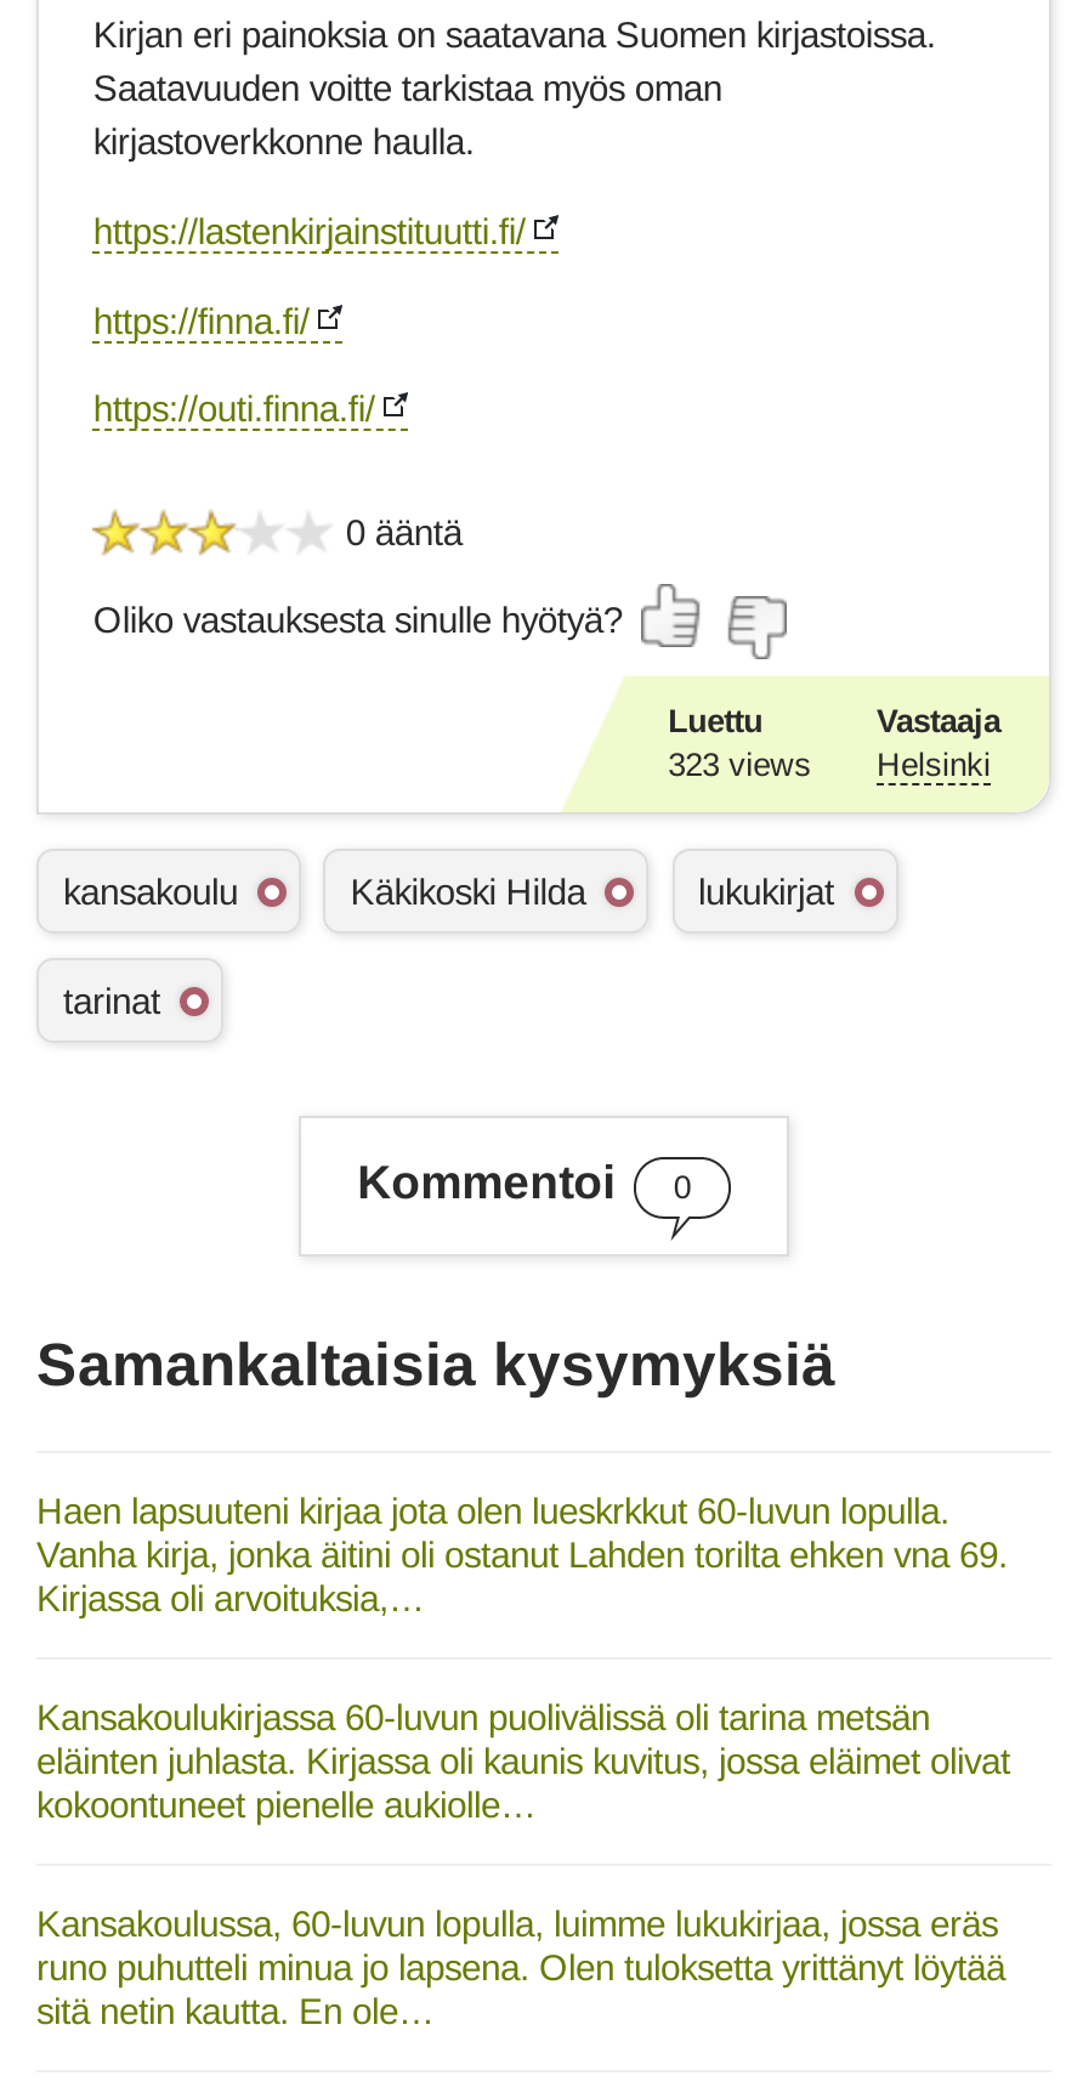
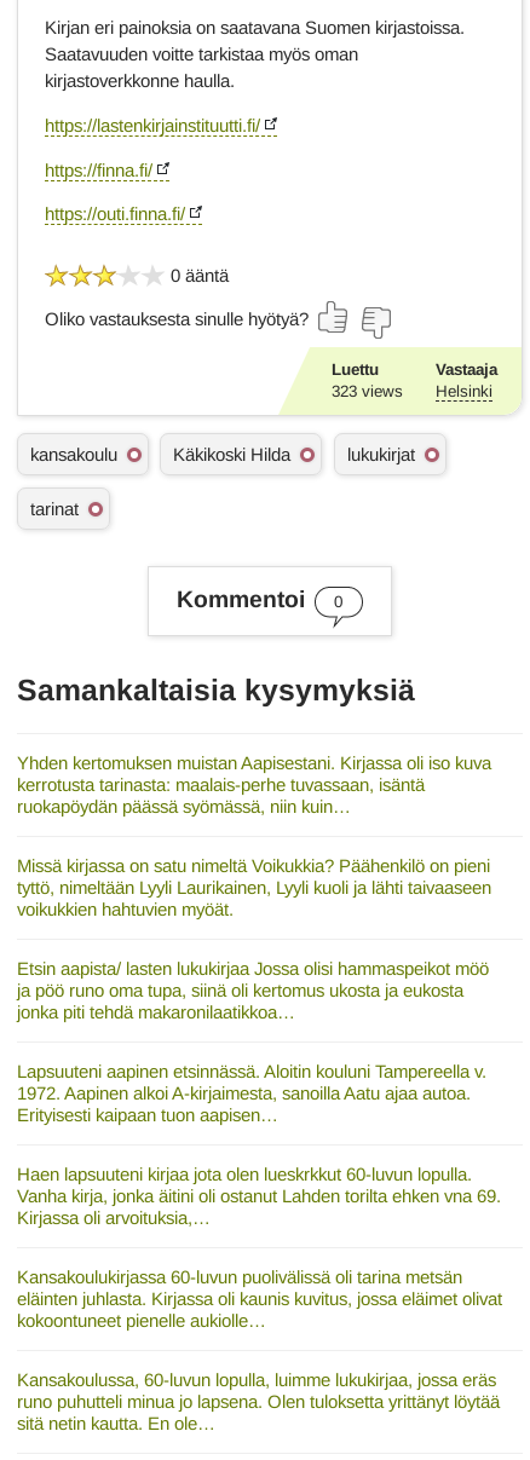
+ Yhden kertomuksen muistan Aapisestani. Kirjassa oli iso kuva
+ kerrotusta tarinasta: maalais-perhe tuvassaan, isäntä
+ ruokapöydän päässä syömässä, niin kuin…
+ Missä kirjassa on satu nimeltä Voikukkia? Päähenkilö on pieni
+ tyttö, nimeltään Lyyli Laurikainen, Lyyli kuoli ja lähti taivaaseen
+ voikukkien hahtuvien myöät.
+ Etsin aapista/ lasten lukukirjaa Jossa olisi hammaspeikot möö
+ ja pöö runo oma tupa, siinä oli kertomus ukosta ja eukosta
+ jonka piti tehdä makaronilaatikkoa…
+ Lapsuuteni aapinen etsinnässä. Aloitin kouluni Tampereella v.
+ 1972. Aapinen alkoi A-kirjaimesta, sanoilla Aatu ajaa autoa.
+ Erityisesti kaipaan tuon aapisen…
